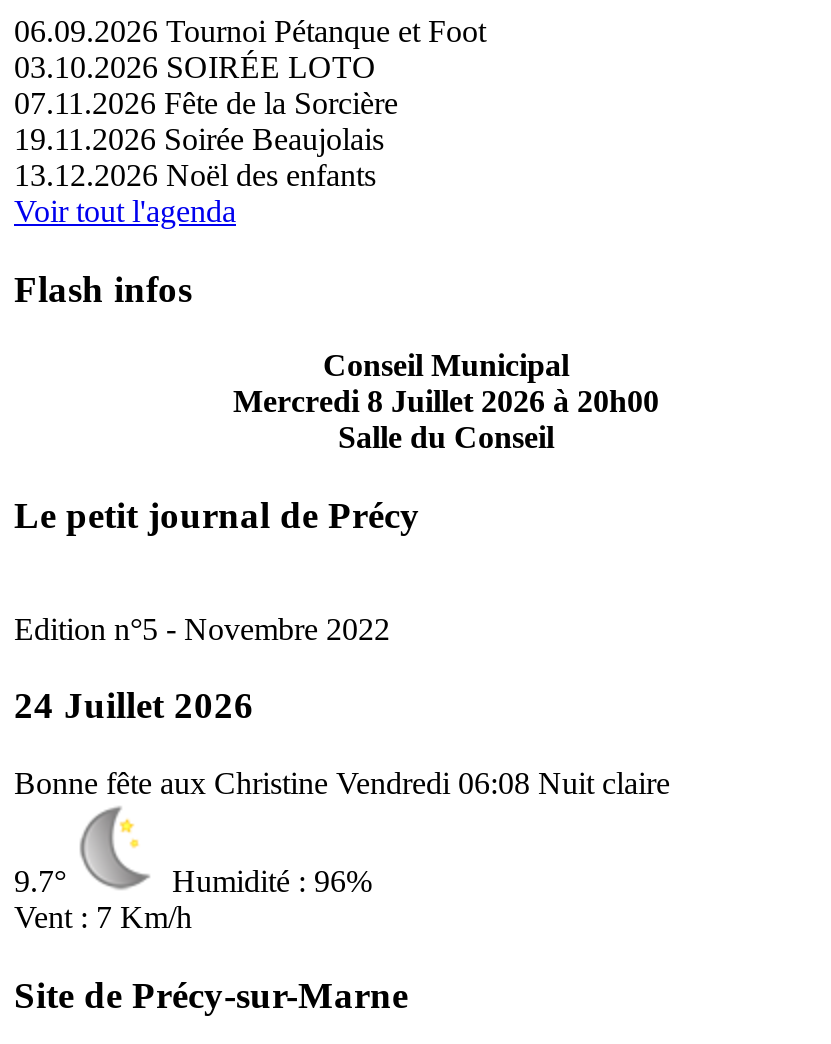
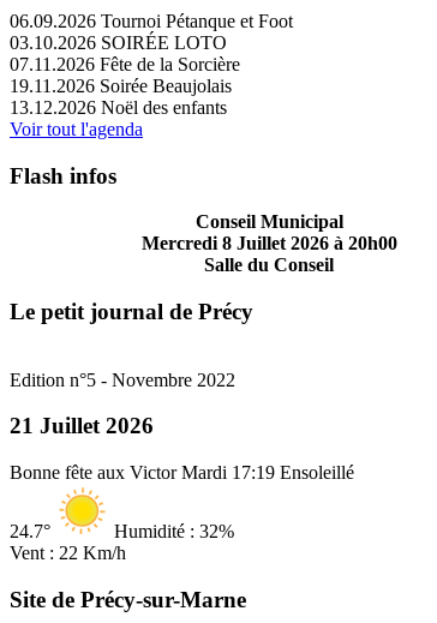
- 24 Juillet 2026
+ 21 Juillet 2026

- Bonne fête aux Christine Vendredi 06:08 Nuit claire
+ Bonne fête aux Victor Mardi 17:19 Ensoleillé

- [image]
- 9.7°
- Humidité : 96%
- Vent : 7 Km/h
+ [image]
+ 24.7°
+ Humidité : 32%
+ Vent : 22 Km/h
